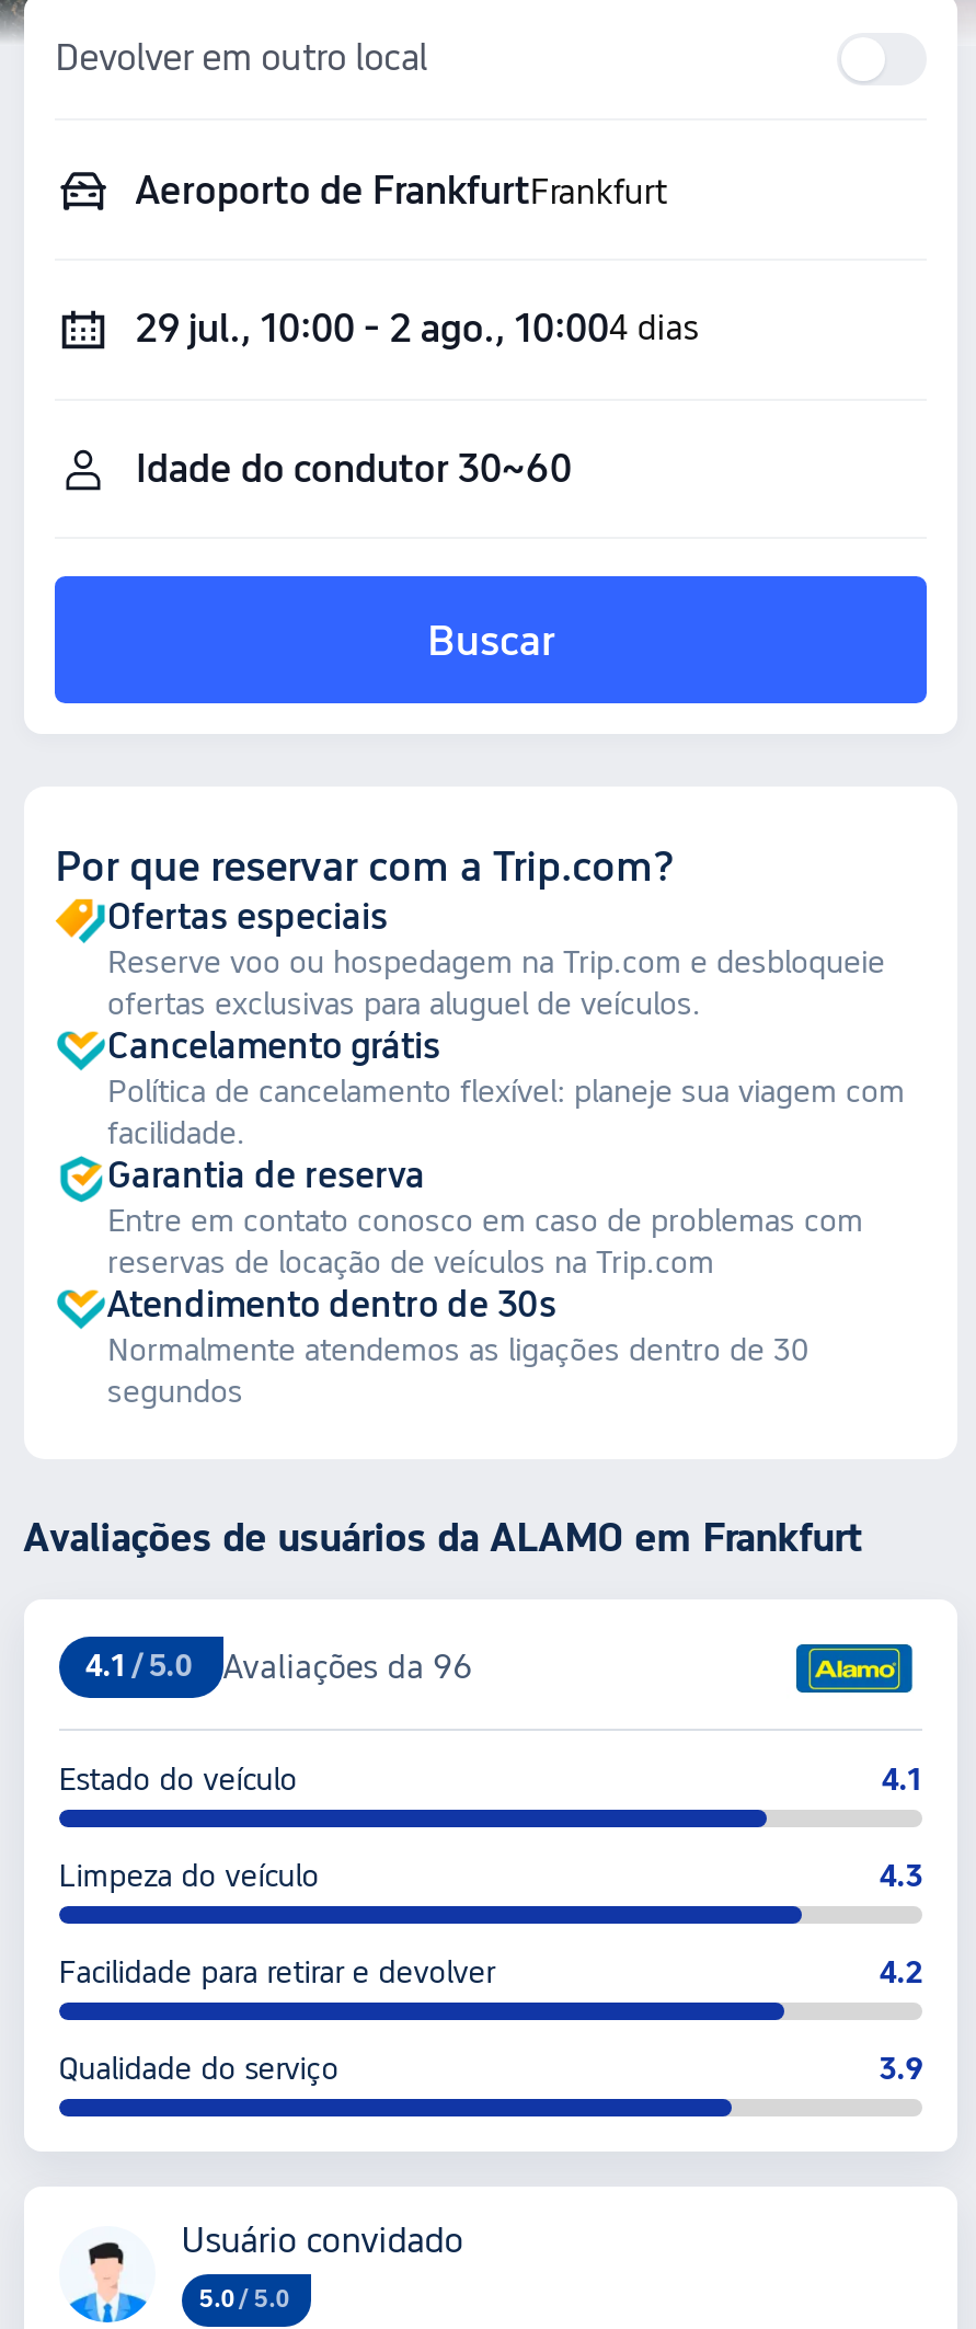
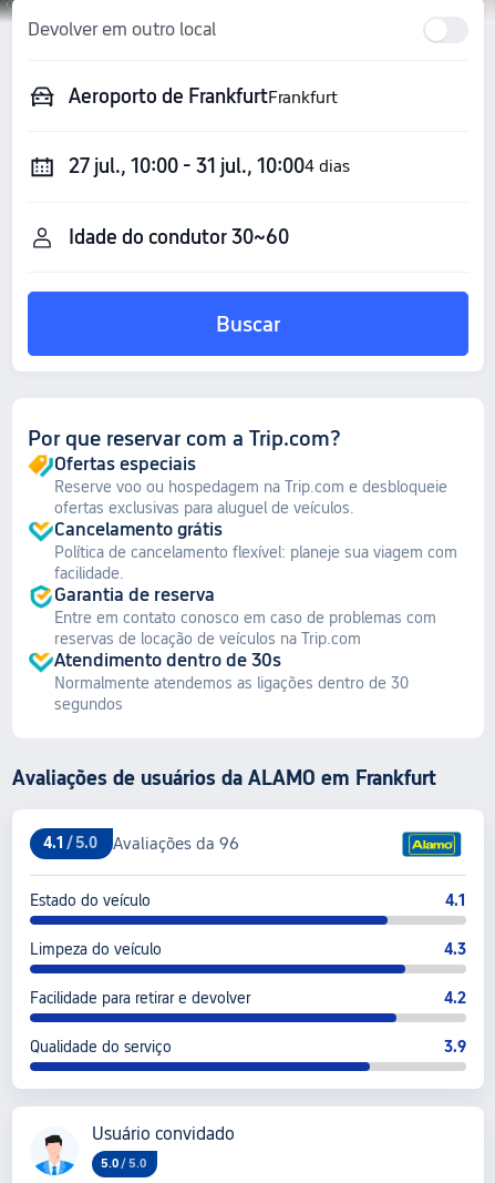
- 29 jul., 10:00 - 2 ago., 10:004 dias
+ 27 jul., 10:00 - 31 jul., 10:004 dias
